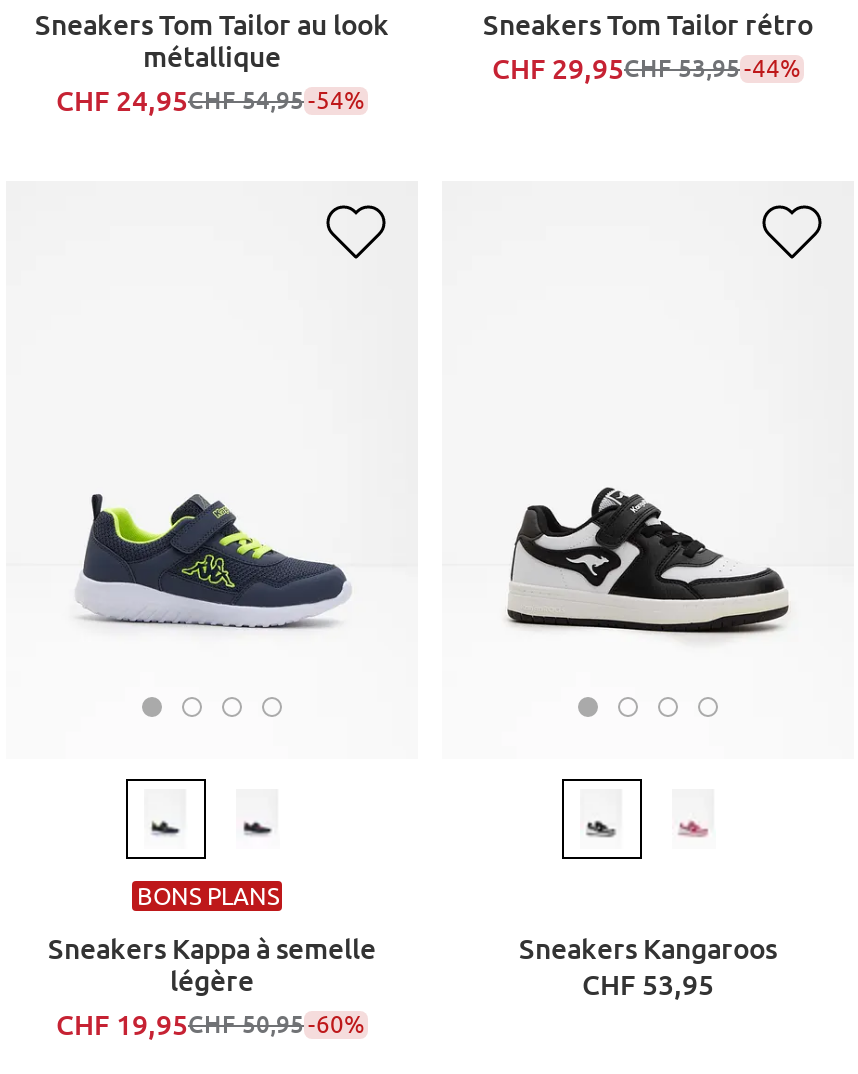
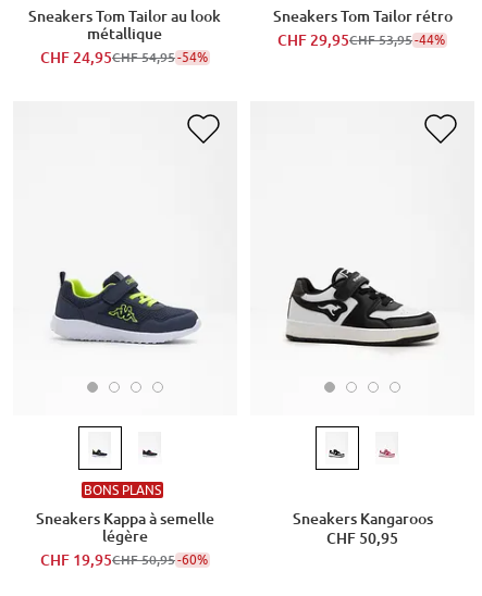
- CHF 53,95
+ CHF 50,95
